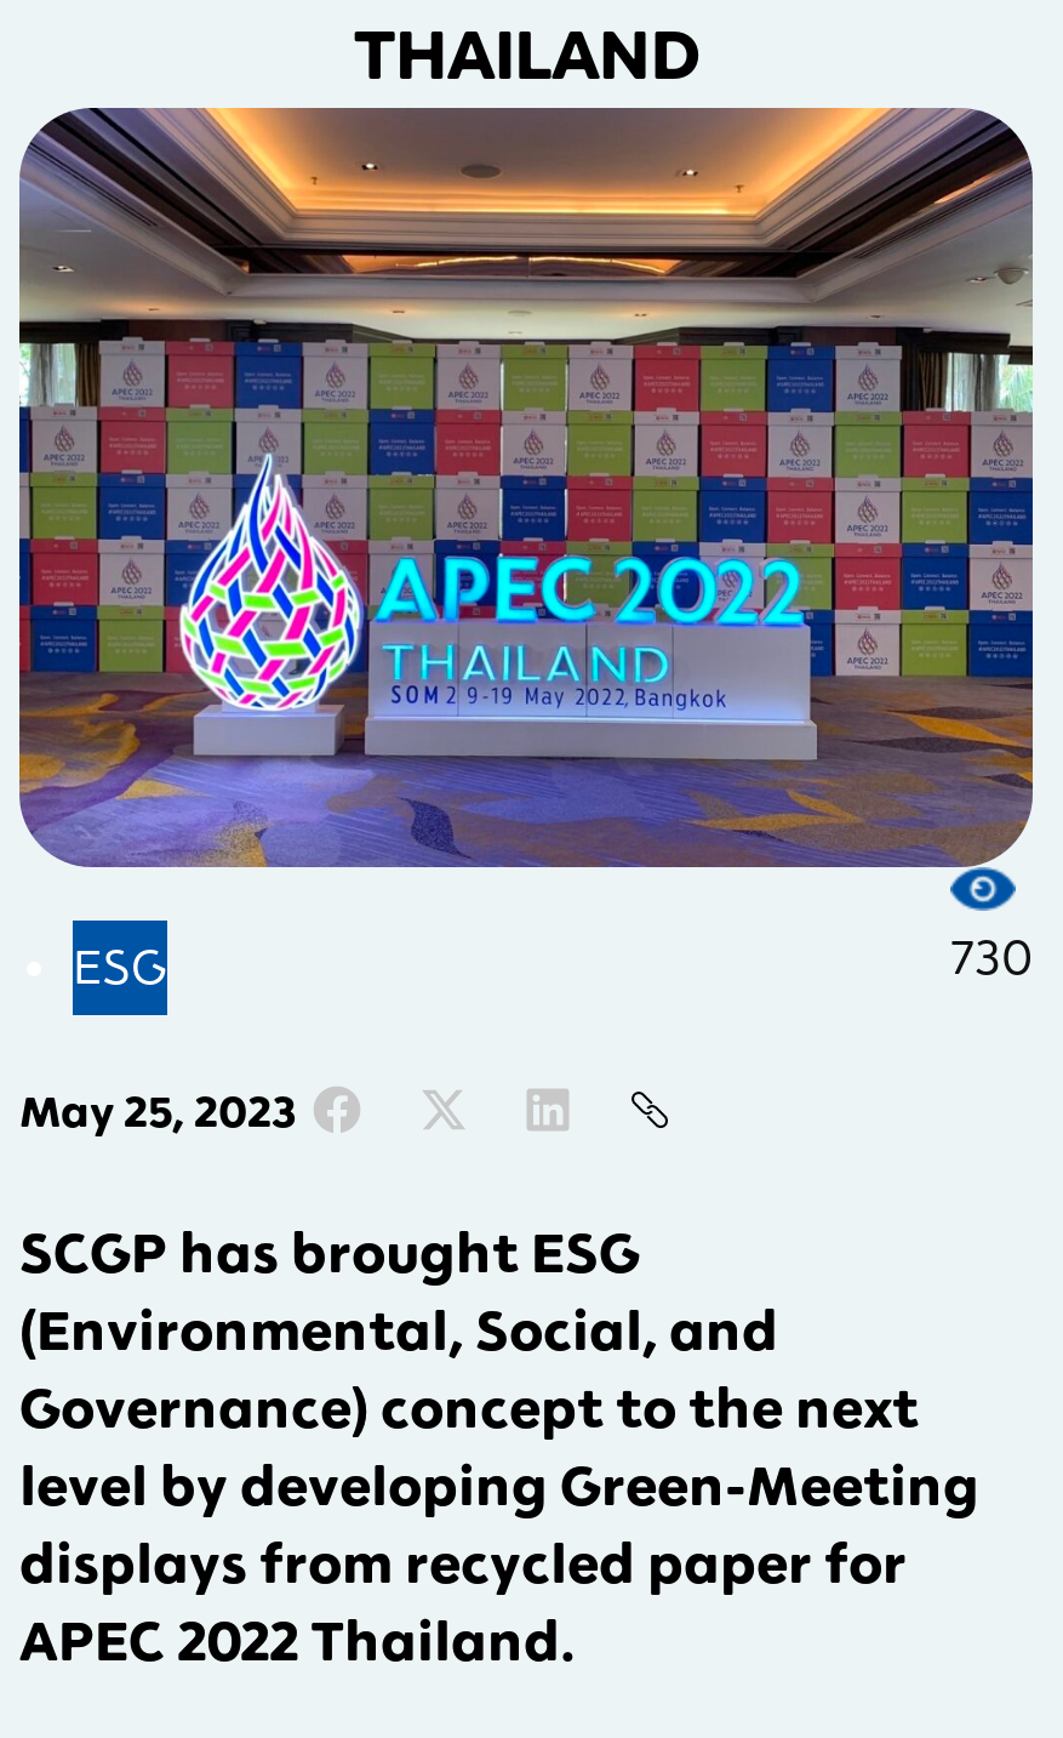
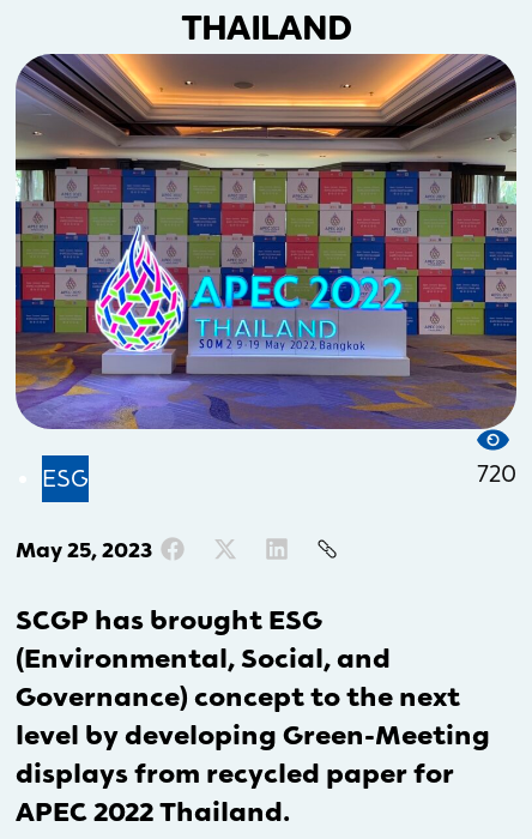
- 730
+ 720
